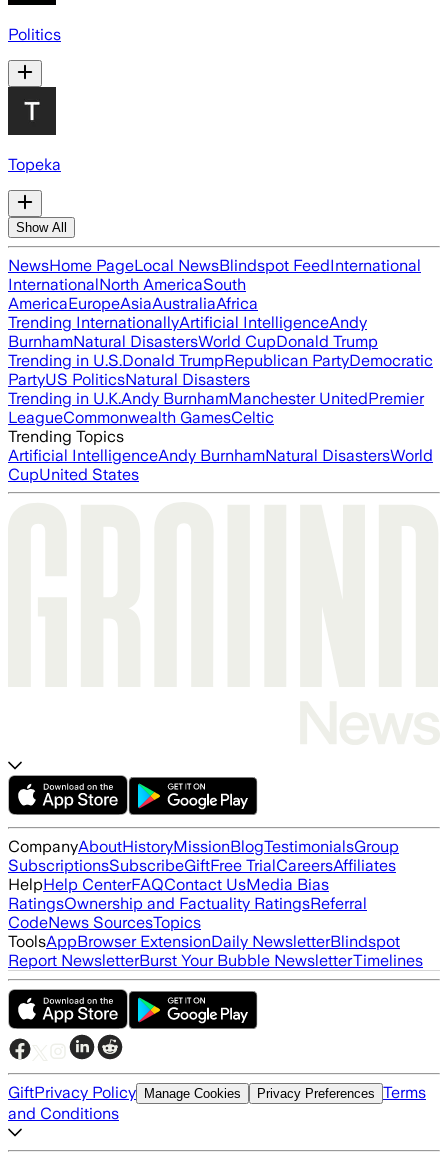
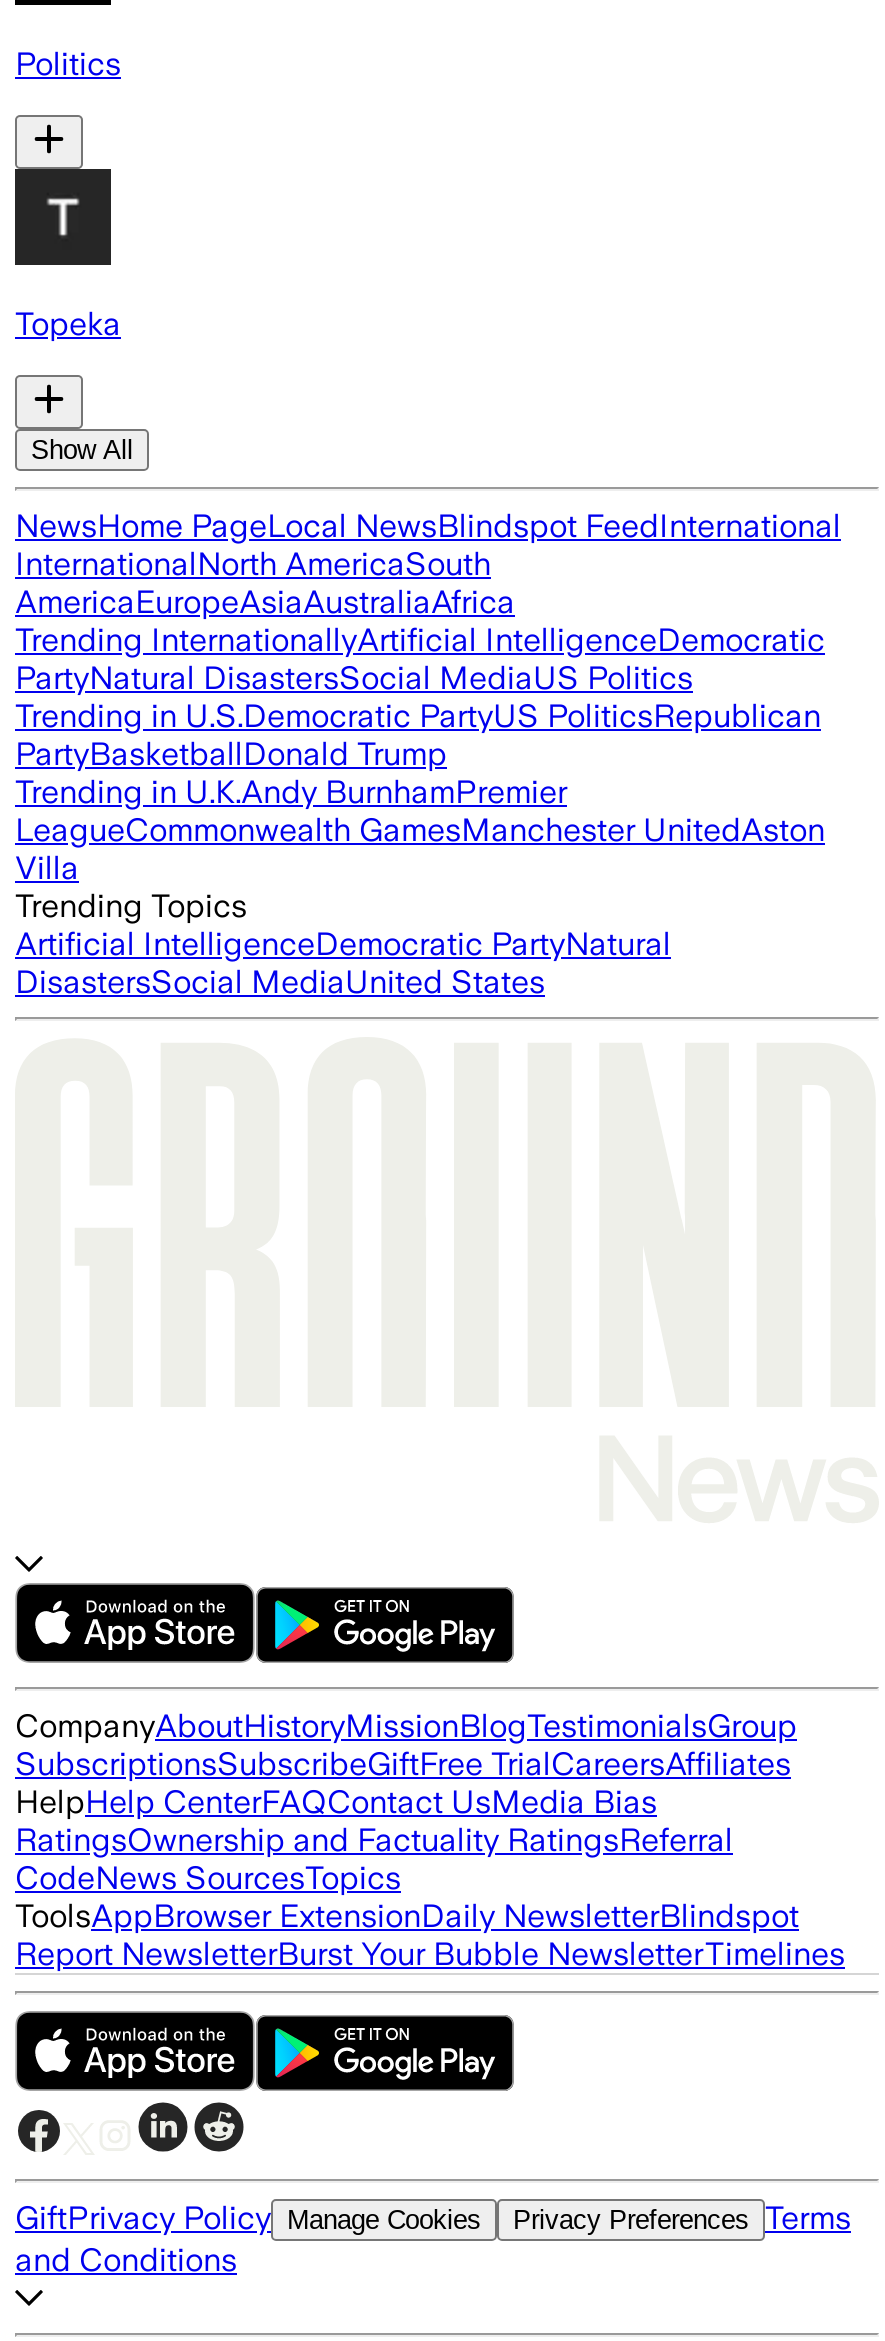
- Trending InternationallyArtificial IntelligenceAndy
- BurnhamNatural DisastersWorld CupDonald Trump
- Trending in U.S.Donald TrumpRepublican PartyDemocratic
- Party US PoliticsNatural Disasters
- Trending in U.K.Andy BurnhamManchester UnitedPremier
- LeagueCommonwealth GamesCeltic
+ Trending InternationallyArtificial IntelligenceDemocratic
+ PartyNatural DisastersSocial MediaUS Politics
+ Trending in U.S.Democratic PartyUS PoliticsRepublican
+ PartyBasketballDonald Trump
+ Trending in U.K.Andy BurnhamPremier
+ LeagueCommonwealth GamesManchester UnitedAston
+ Villa

- Artificial IntelligenceAndy BurnhamNatural DisastersWorld
- Cup United States
+ Artificial IntelligenceDemocratic PartyNatural
+ DisastersSocial MediaUnited States
